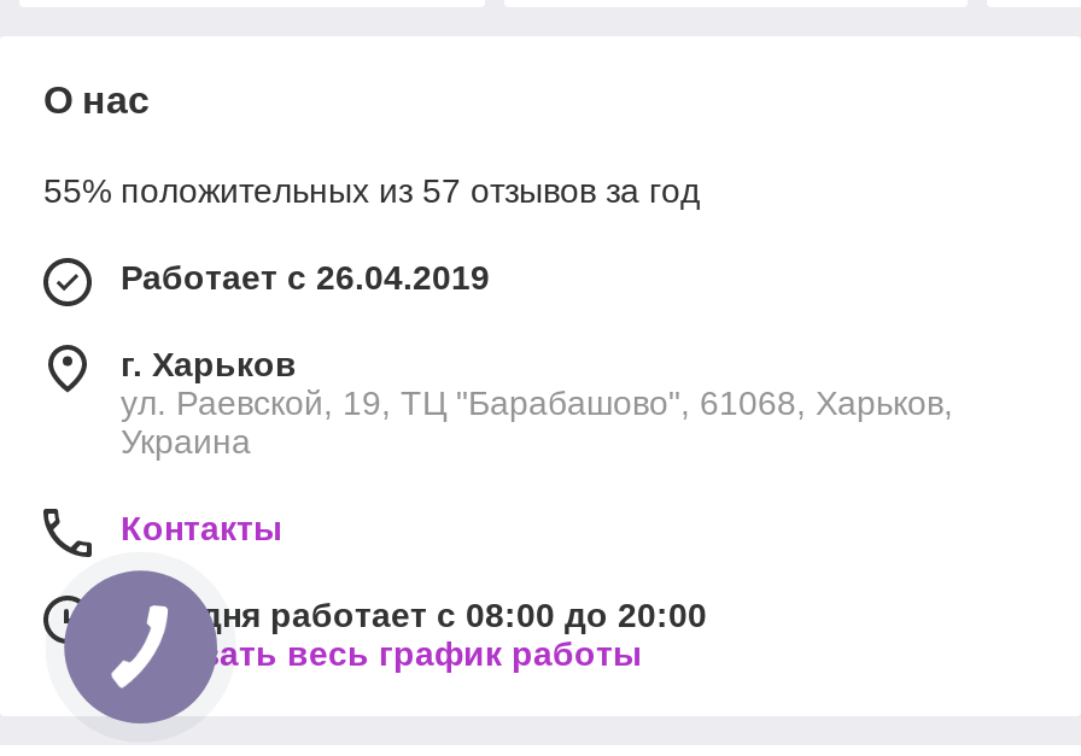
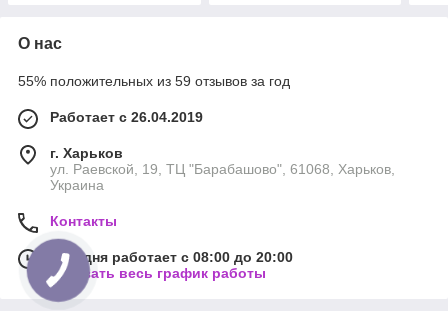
- 55% положительных из 57 отзывов за год
+ 55% положительных из 59 отзывов за год
